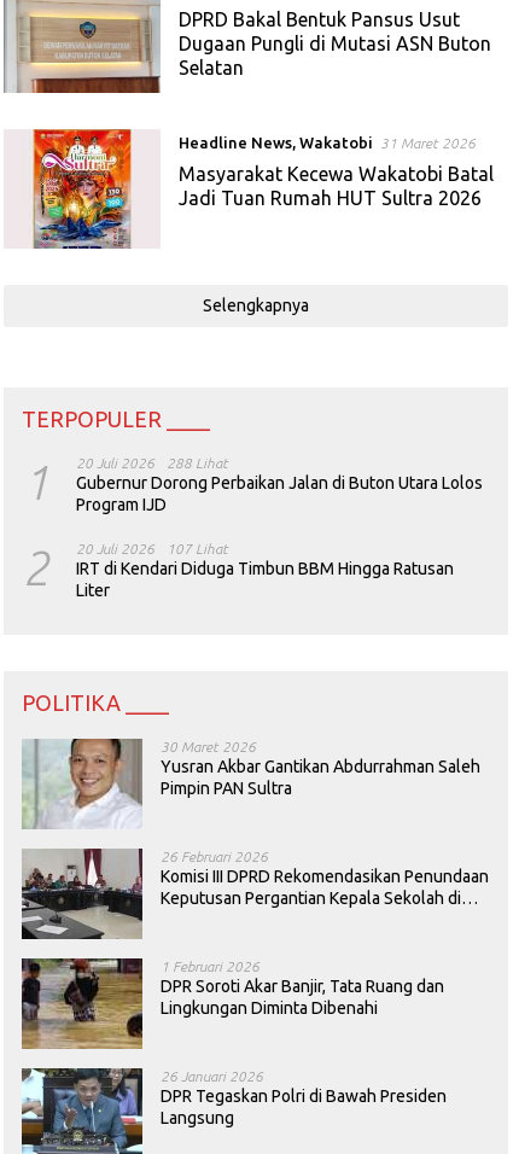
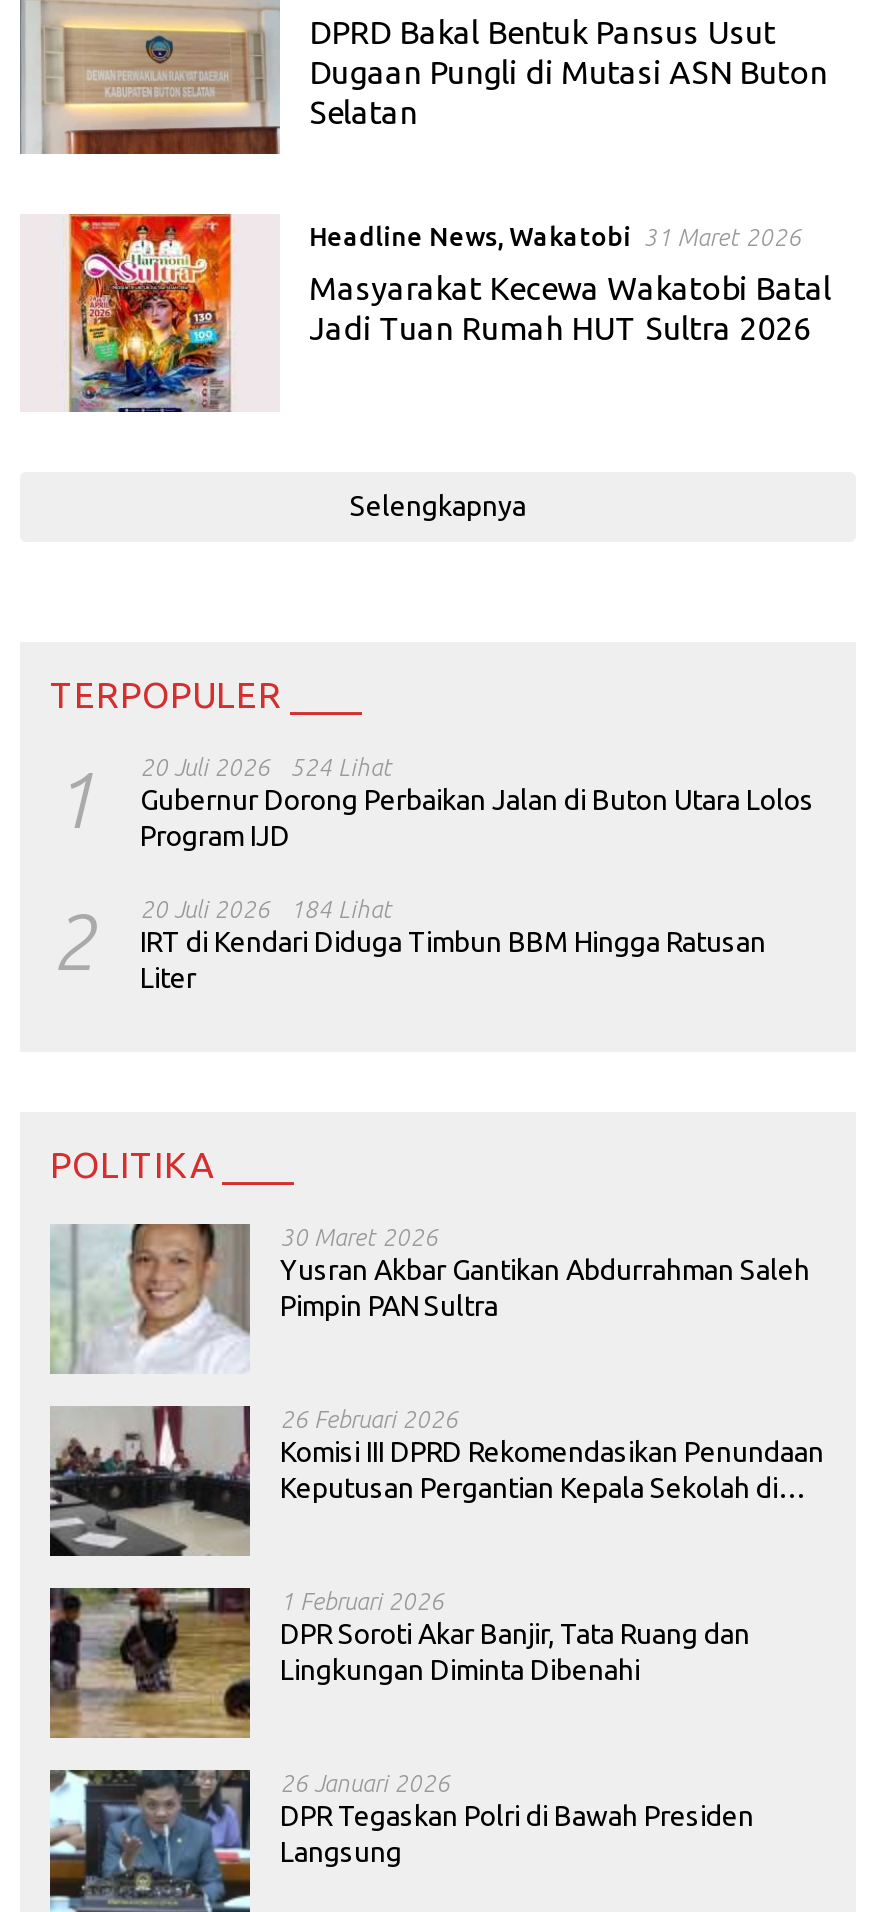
- 1 20 Juli 2026 Gubernur Dorong Perbaikan Jalan di Buton Utara Lolos Program IJD 288 Lihat
+ 1 20 Juli 2026 Gubernur Dorong Perbaikan Jalan di Buton Utara Lolos Program IJD 524 Lihat

- 2 20 Juli 2026 IRT di Kendari Diduga Timbun BBM Hingga Ratusan Liter 107 Lihat
+ 2 20 Juli 2026 IRT di Kendari Diduga Timbun BBM Hingga Ratusan Liter 184 Lihat
